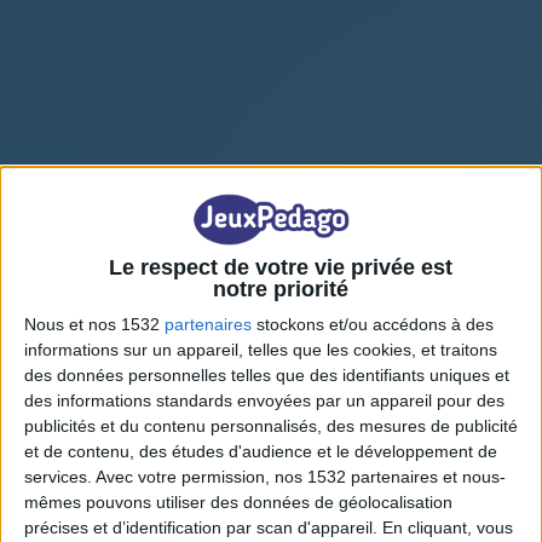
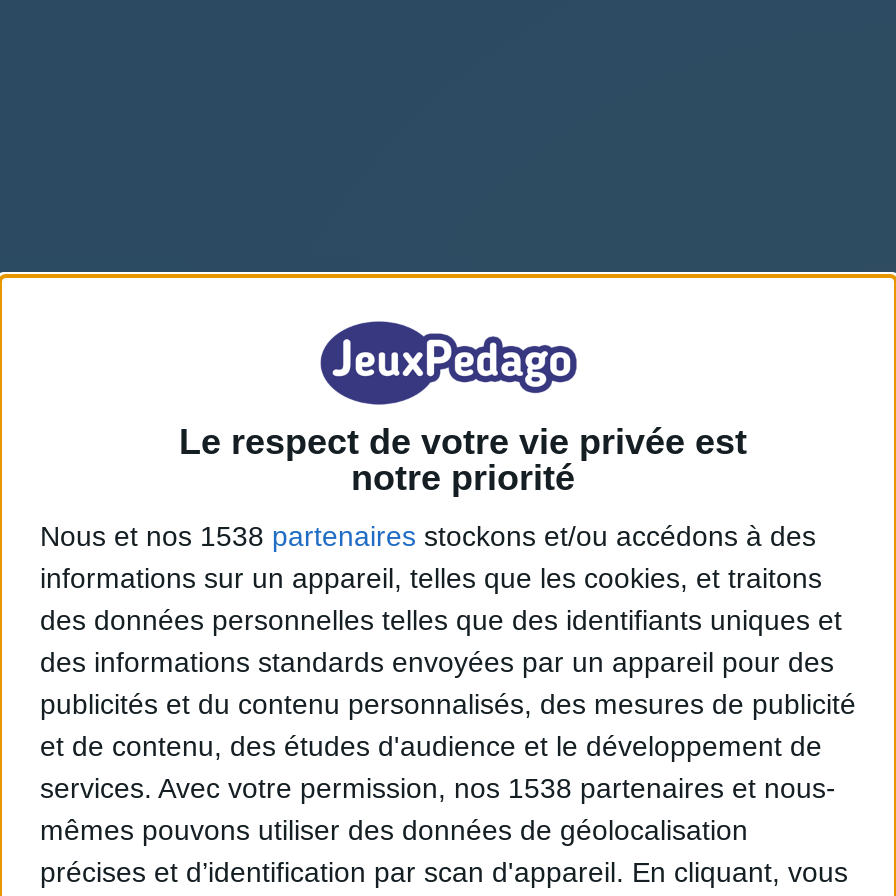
- Nous et nos 1532 partenaires stockons et/ou accédons à des
+ Nous et nos 1538 partenaires stockons et/ou accédons à des

- services. Avec votre permission, nos 1532 partenaires et nous-
+ services. Avec votre permission, nos 1538 partenaires et nous-
